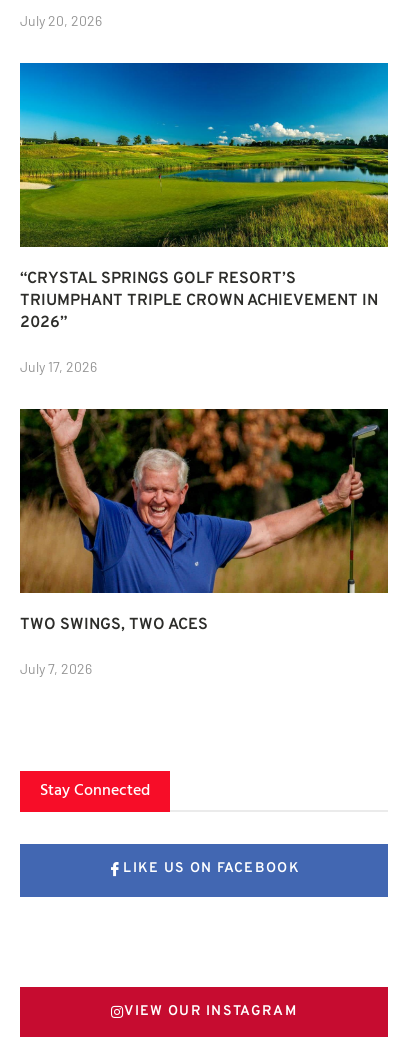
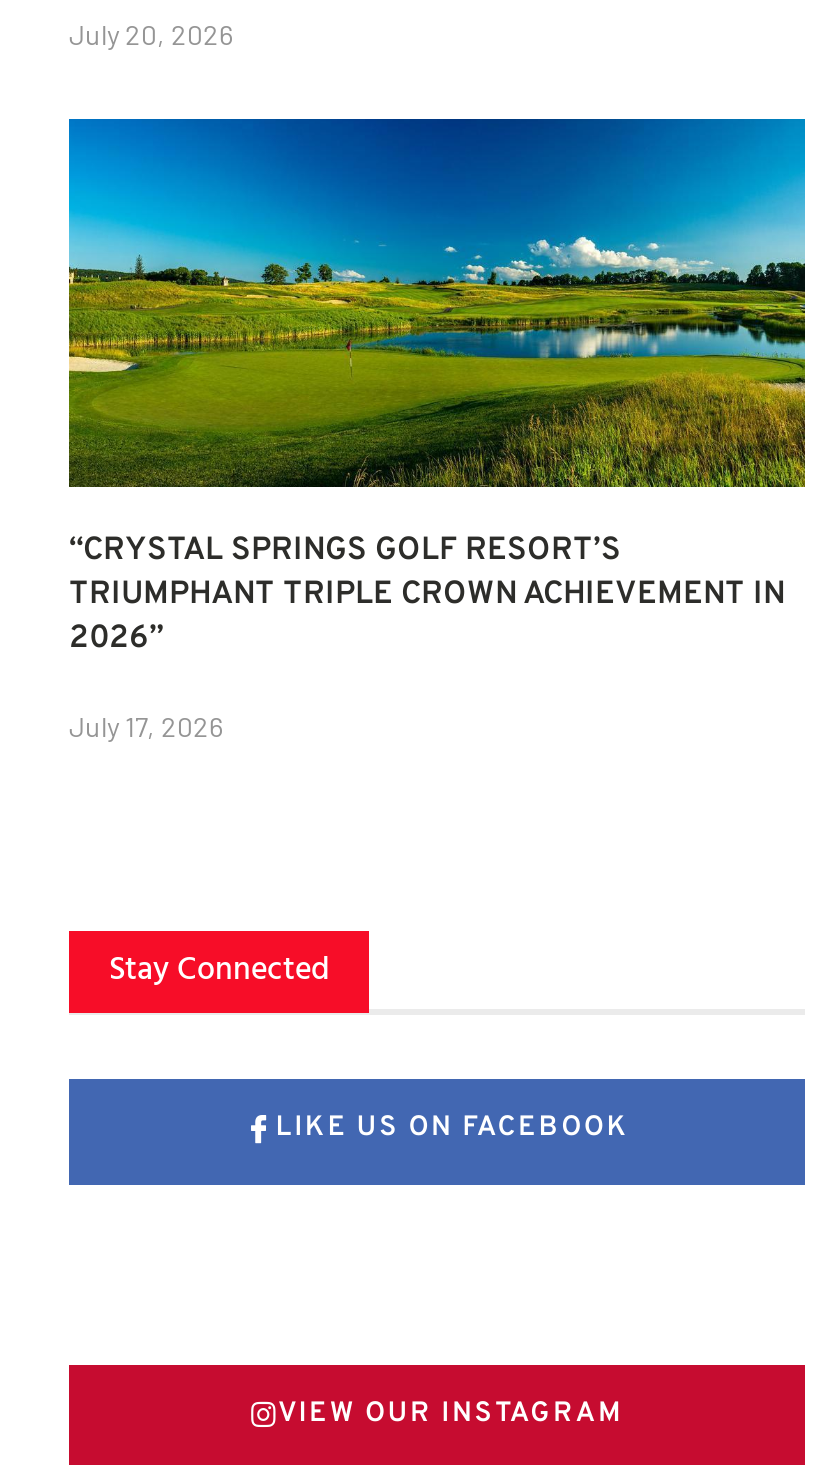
- [image]
- TWO SWINGS, TWO ACES
- July 7, 2026
